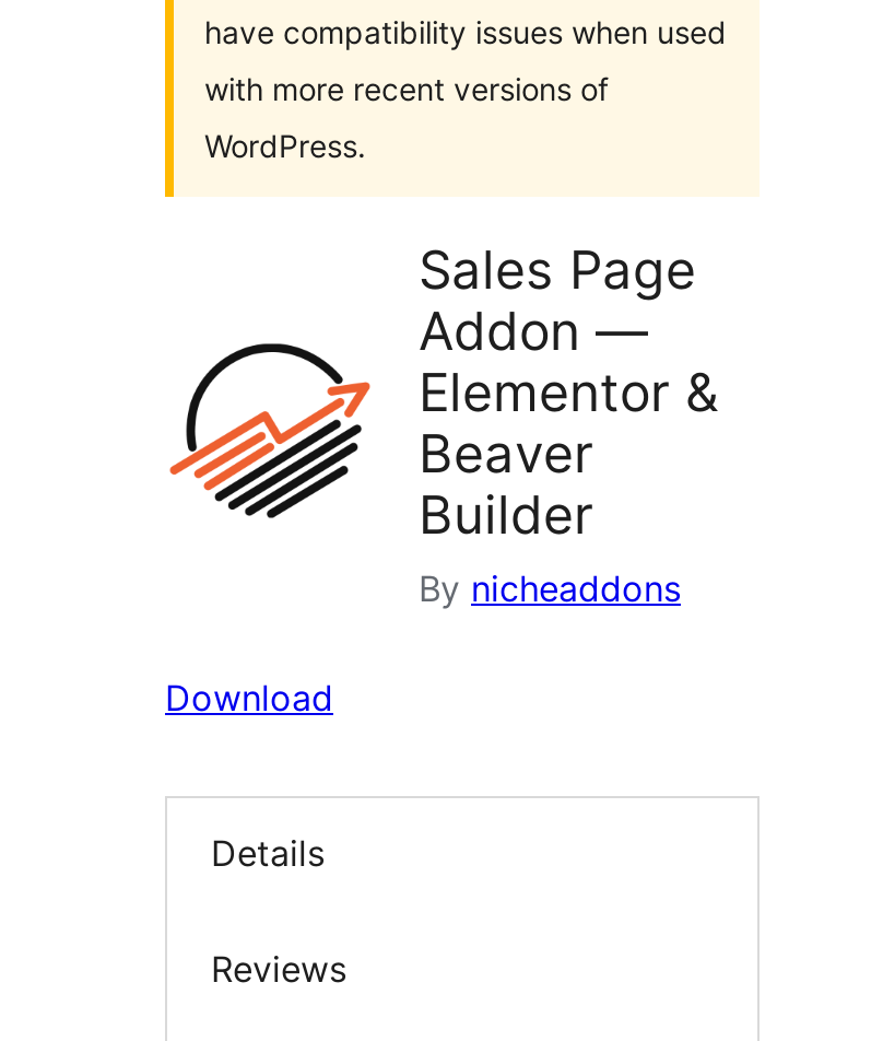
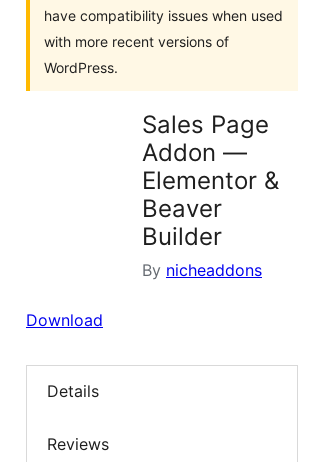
- [image]
